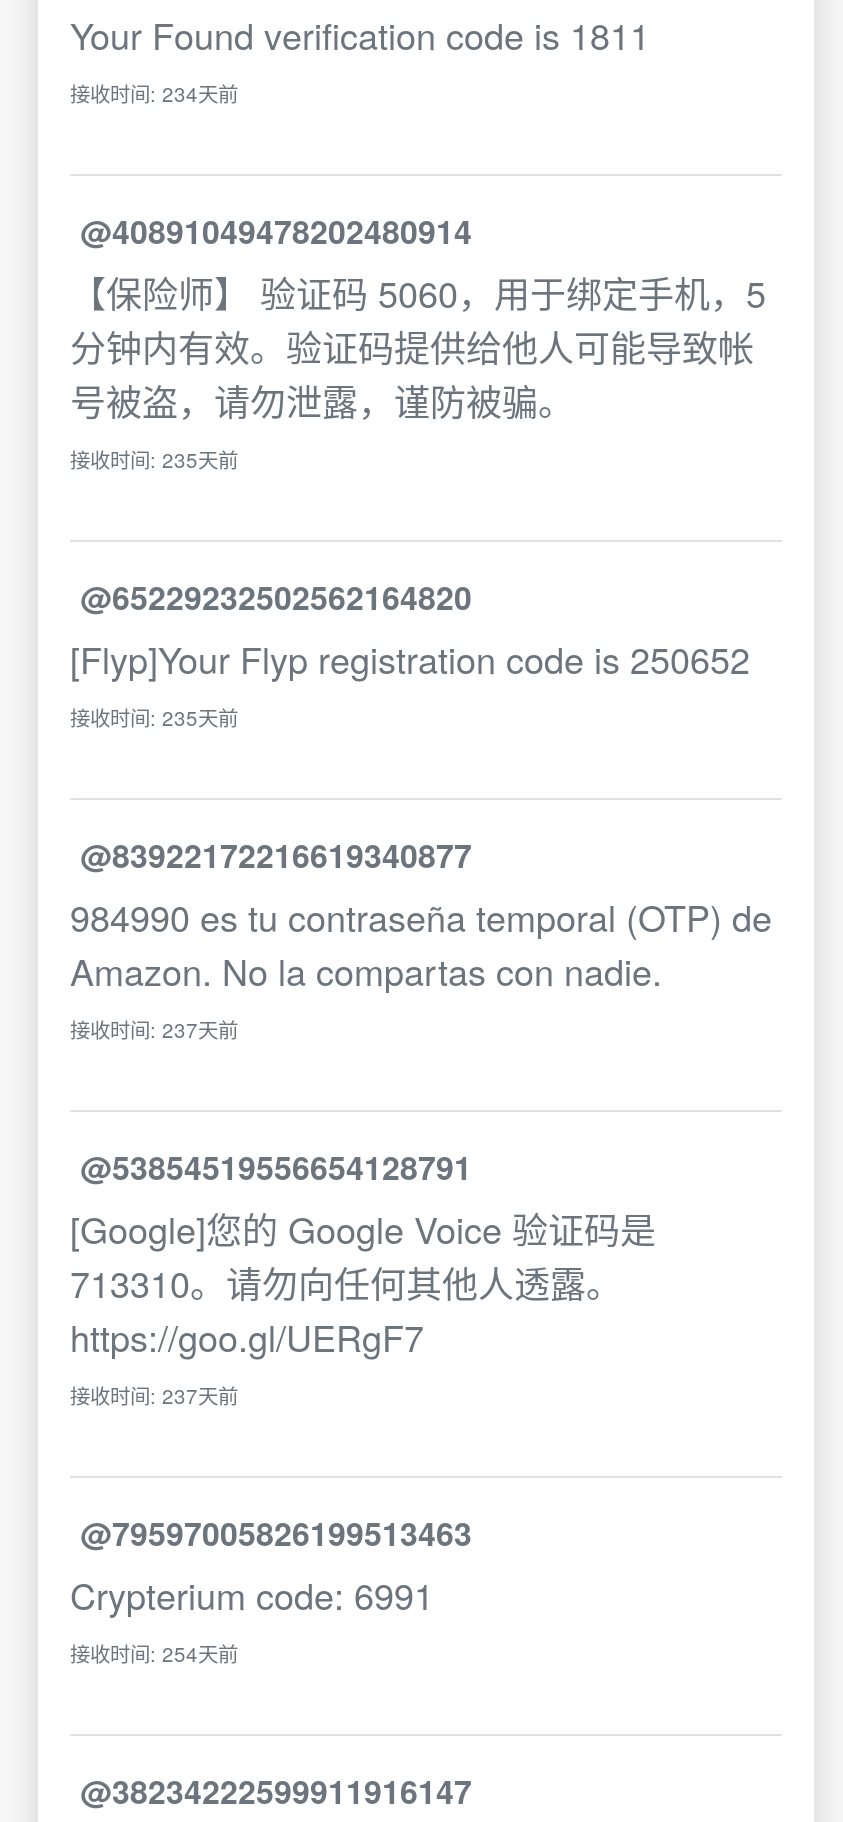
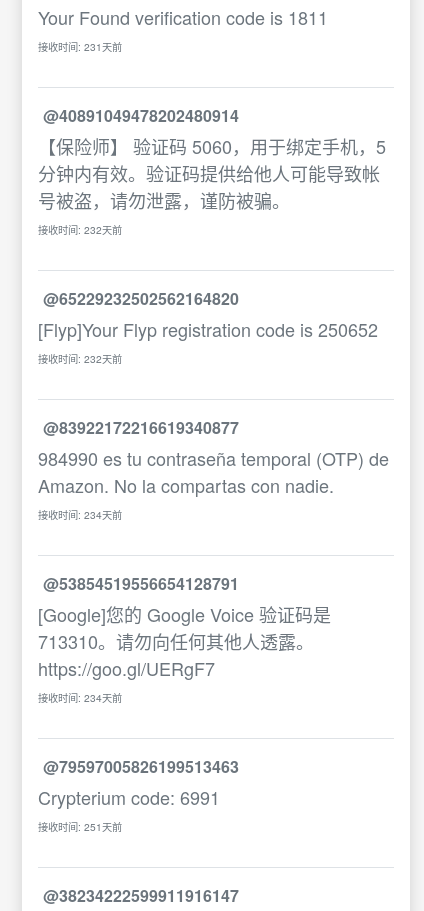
- 接收时间: 234天前
+ 接收时间: 231天前

- 接收时间: 235天前
+ 接收时间: 232天前

- 接收时间: 235天前
+ 接收时间: 232天前

- 接收时间: 237天前
+ 接收时间: 234天前

- 接收时间: 237天前
+ 接收时间: 234天前

- 接收时间: 254天前
+ 接收时间: 251天前
